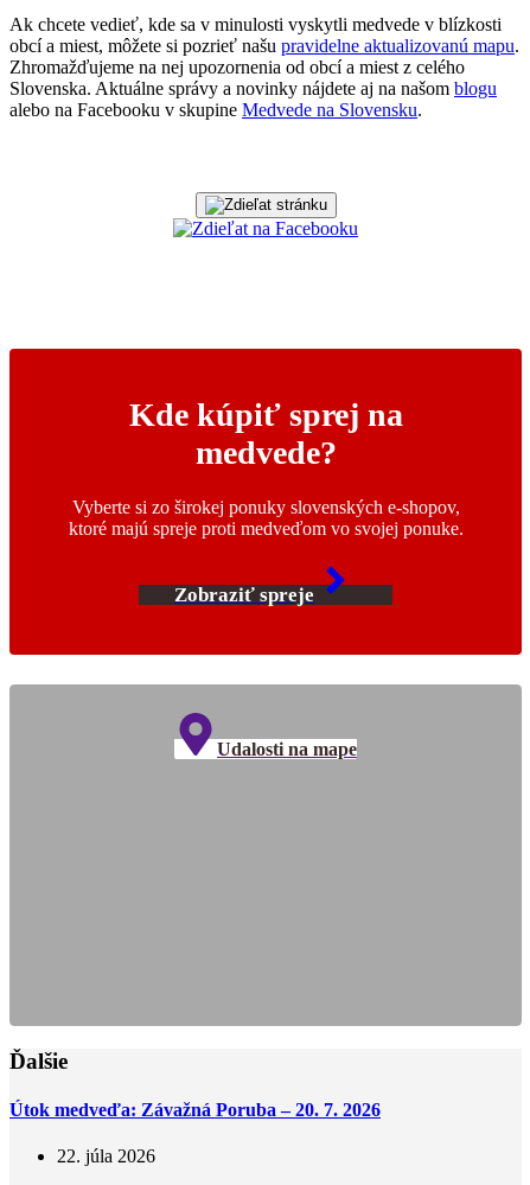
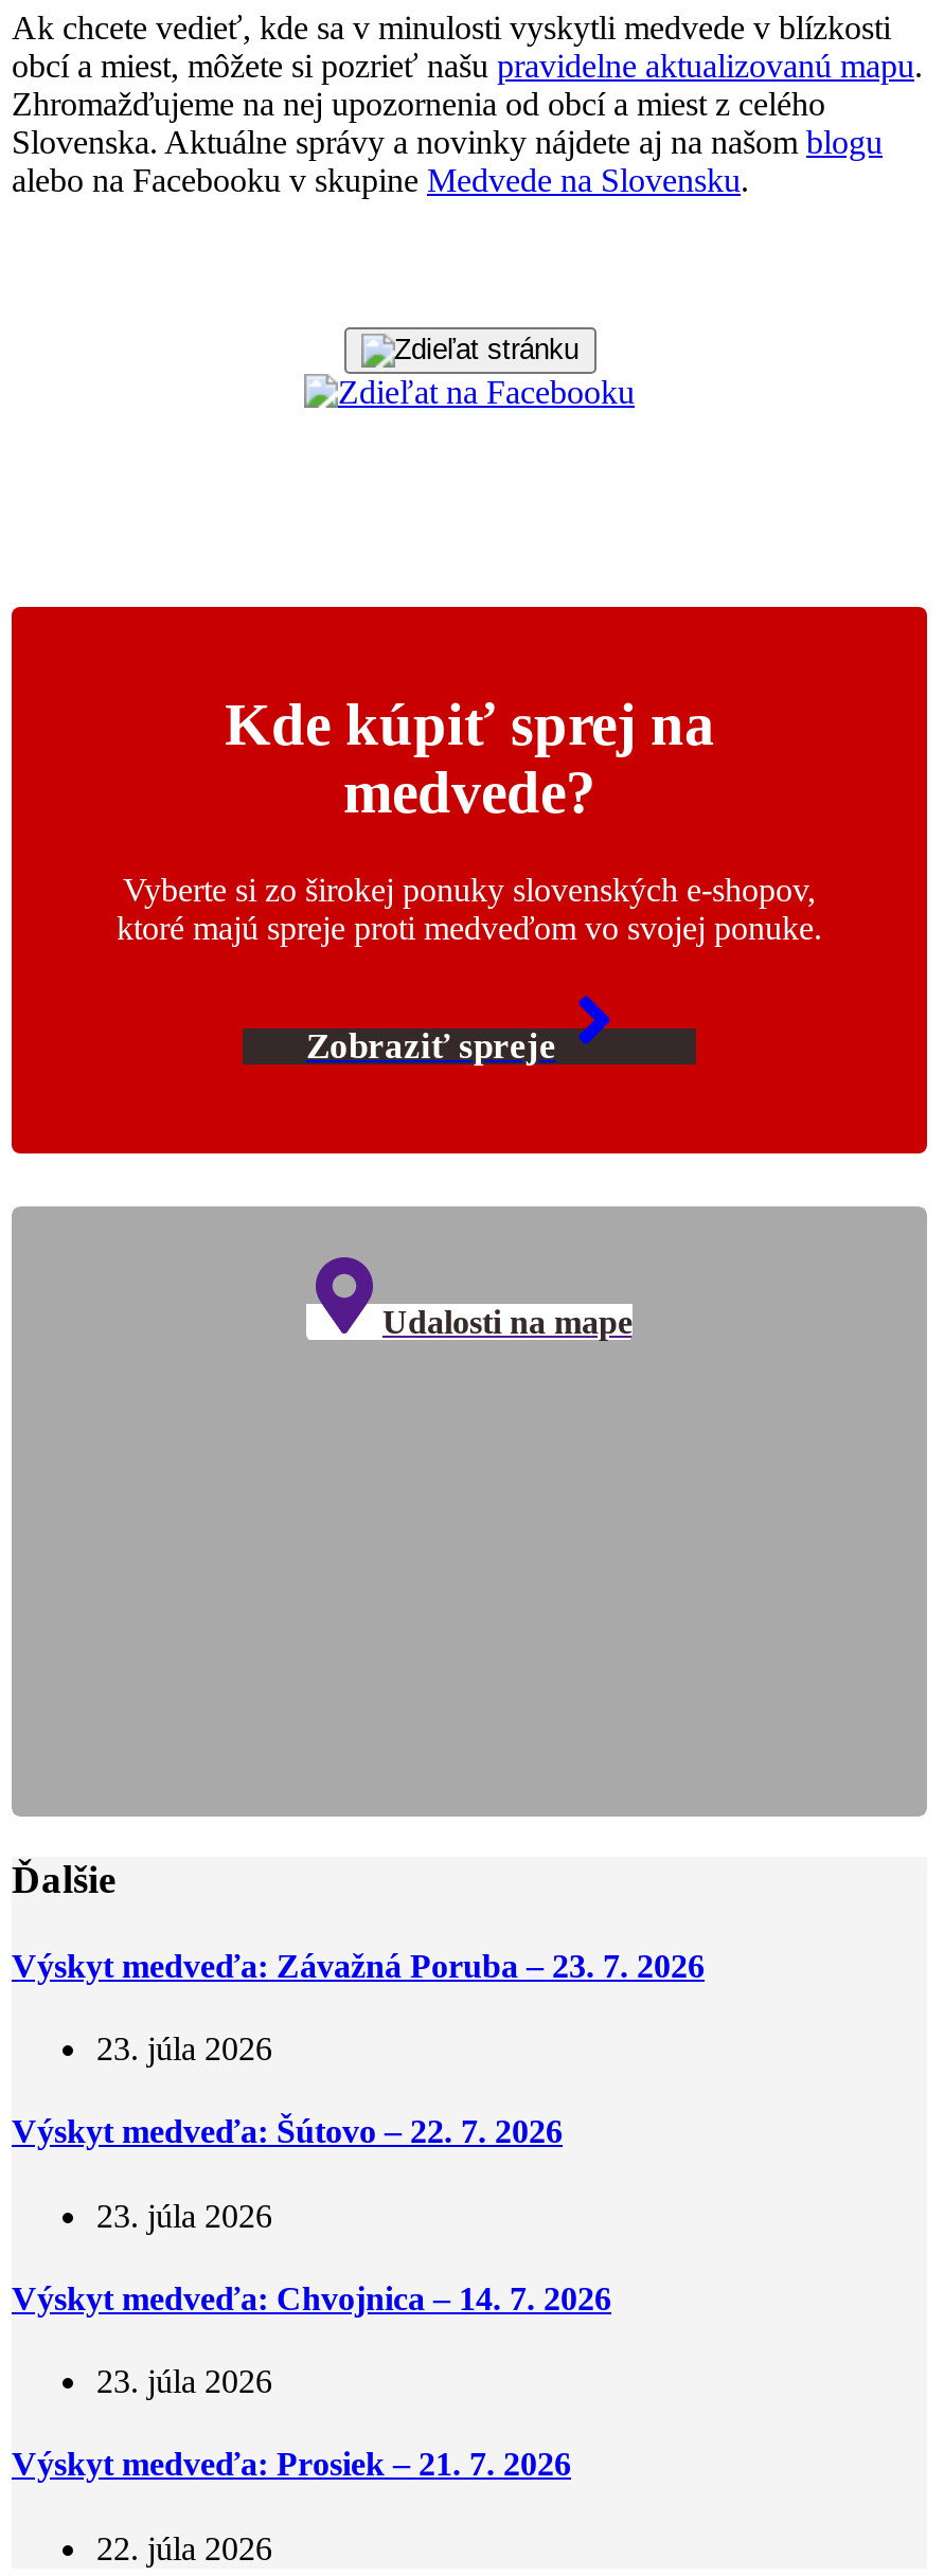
- Útok medveďa: Závažná Poruba – 20. 7. 2026
+ Výskyt medveďa: Závažná Poruba – 23. 7. 2026
+ 23. júla 2026
+ Výskyt medveďa: Šútovo – 22. 7. 2026
+ 23. júla 2026
+ Výskyt medveďa: Chvojnica – 14. 7. 2026
+ 23. júla 2026
+ Výskyt medveďa: Prosiek – 21. 7. 2026
